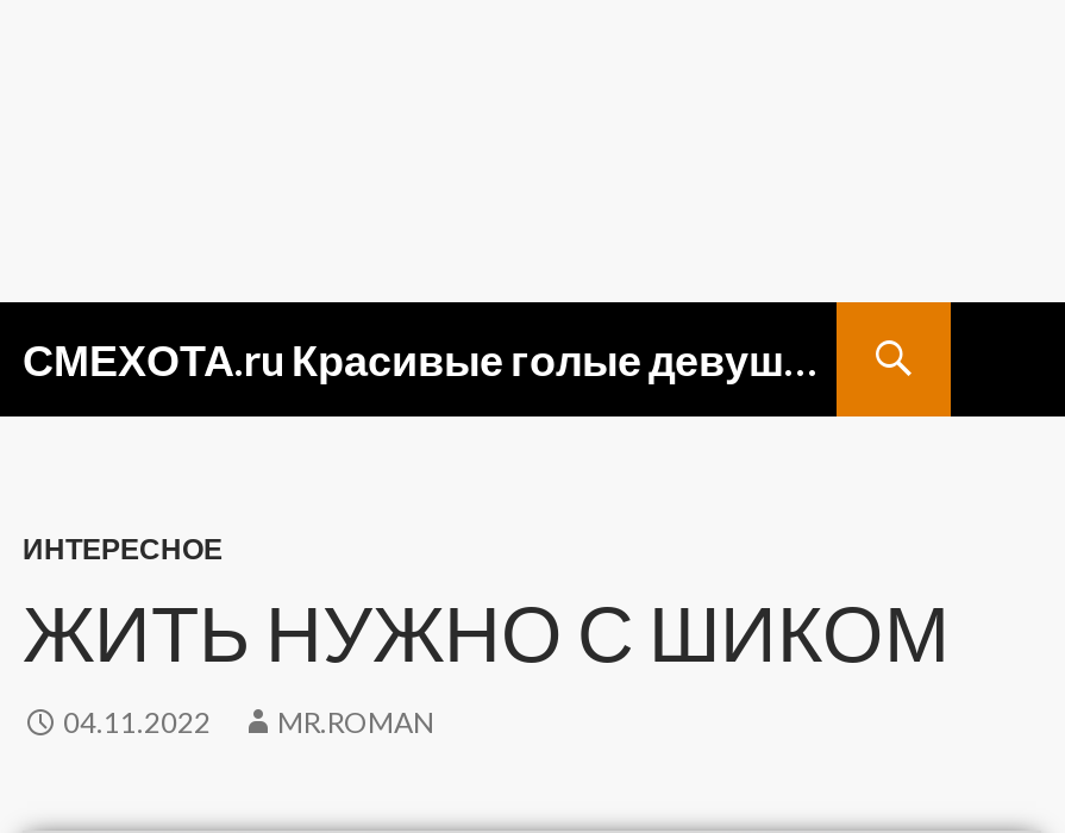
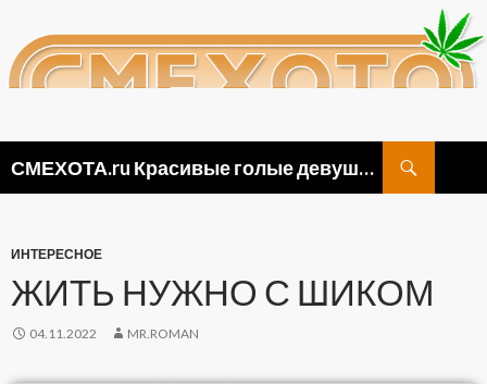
+ [image]
